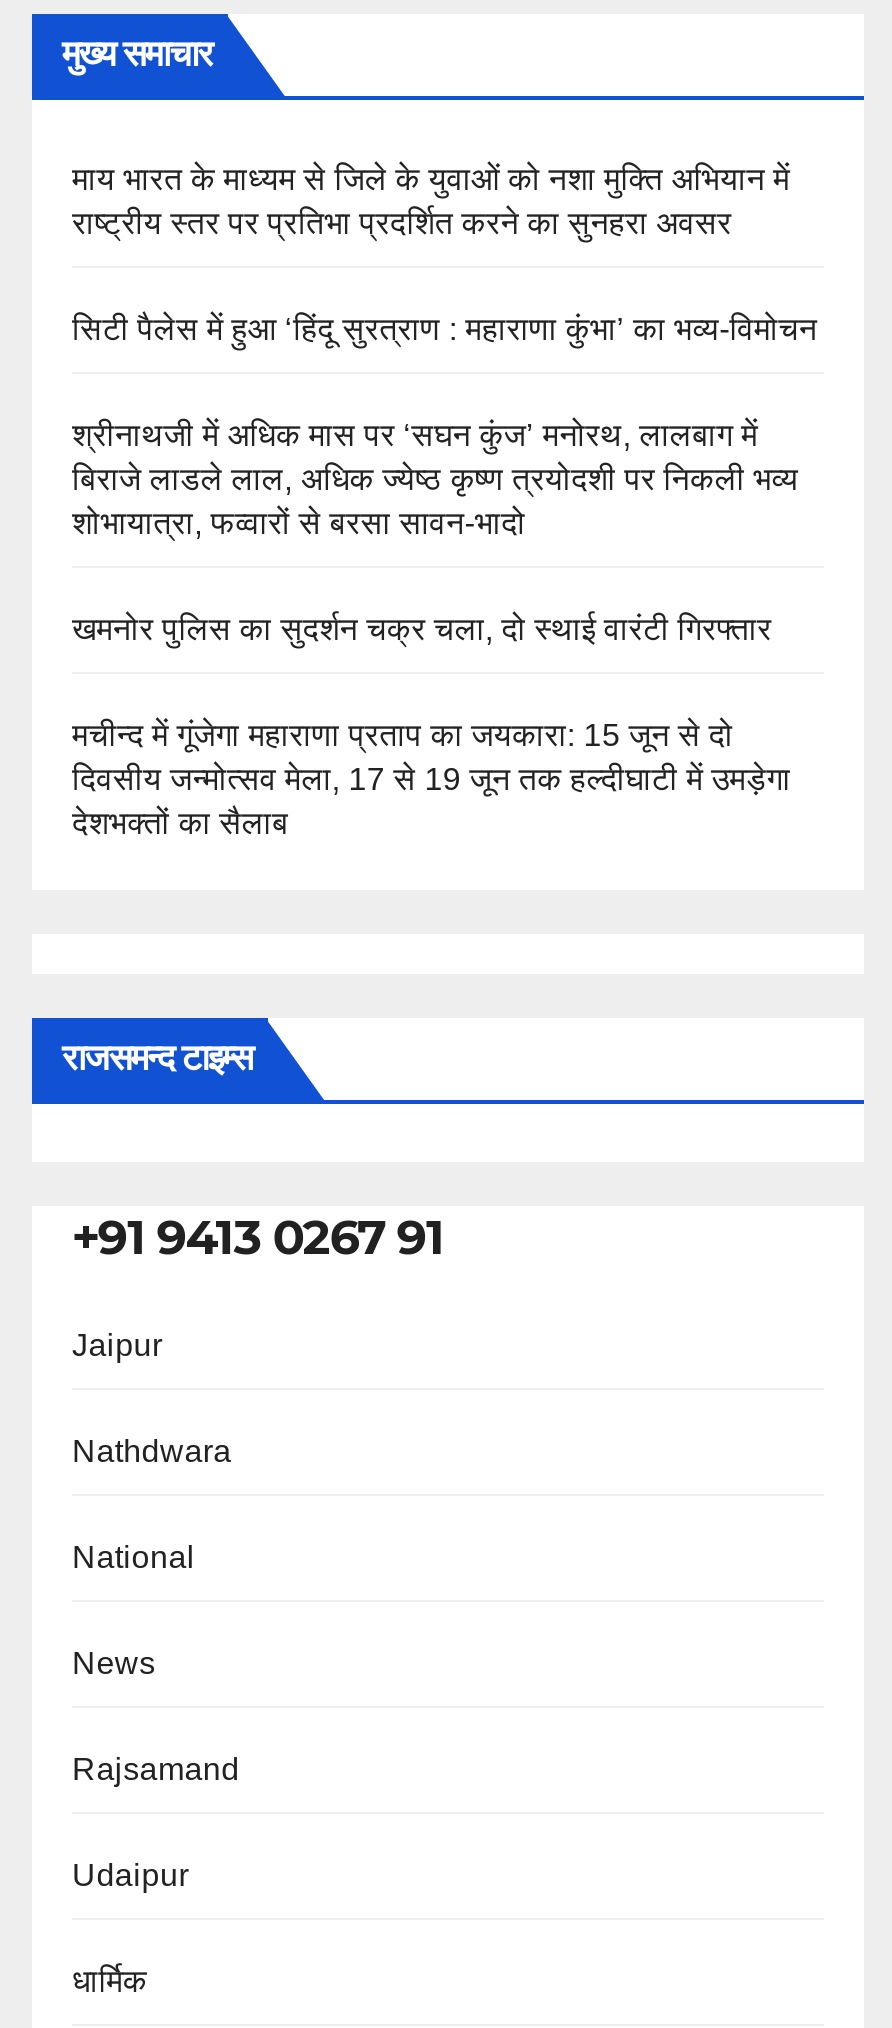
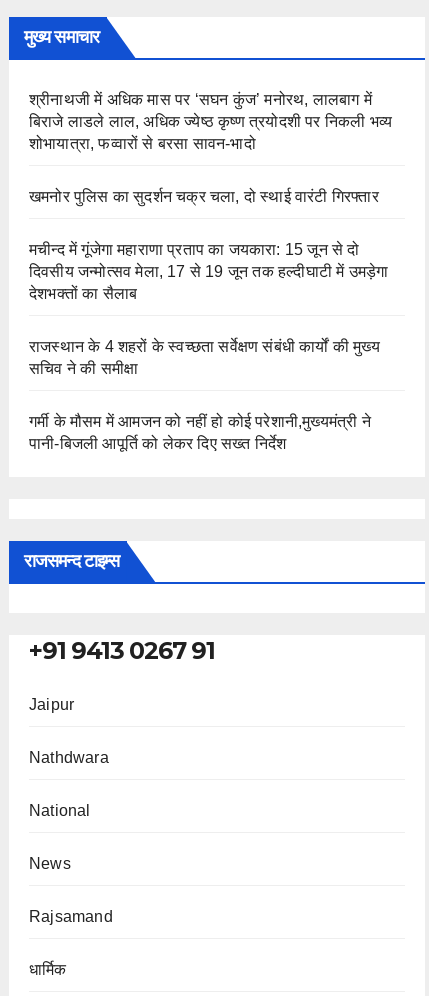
- माय भारत के माध्यम से जिले के युवाओं को नशा मुक्ति अभियान में
- राष्ट्रीय स्तर पर प्रतिभा प्रदर्शित करने का सुनहरा अवसर
- सिटी पैलेस में हुआ ‘हिंदू सुरत्राण : महाराणा कुंभा’ का भव्य-विमोचन

moved up: श्रीनाथजी में अधिक मास पर ‘सघन कुंज’ मनोरथ, लालबाग में | बिराजे लाडले लाल, अधिक ज्येष्ठ कृष्ण त्रयोदशी पर निकली भव्य | शोभायात्रा, फव्वारों से बरसा सावन-भादो | खमनोर पुलिस का सुदर्शन चक्र चला, दो स्थाई वारंटी गिरफ्तार | मचीन्द में गूंजेगा महाराणा प्रताप का जयकारा: 15 जून से दो | दिवसीय जन्मोत्सव मेला, 17 से 19 जून तक हल्दीघाटी में उमड़ेगा | देशभक्तों का सैलाब

+ राजस्थान के 4 शहरों के स्वच्छता सर्वेक्षण संबंधी कार्यों की मुख्य
+ सचिव ने की समीक्षा
+ गर्मी के मौसम में आमजन को नहीं हो कोई परेशानी,मुख्यमंत्री ने
+ पानी-बिजली आपूर्ति को लेकर दिए सख्त निर्देश

moved down: राजसमन्द टाइम्स | +91 9413 0267 91 | Jaipur | Nathdwara | National | News | Rajsamand

- Udaipur
